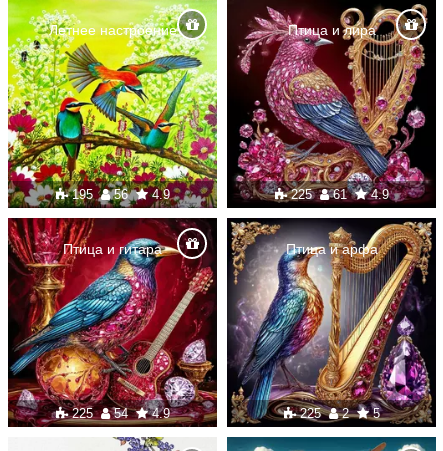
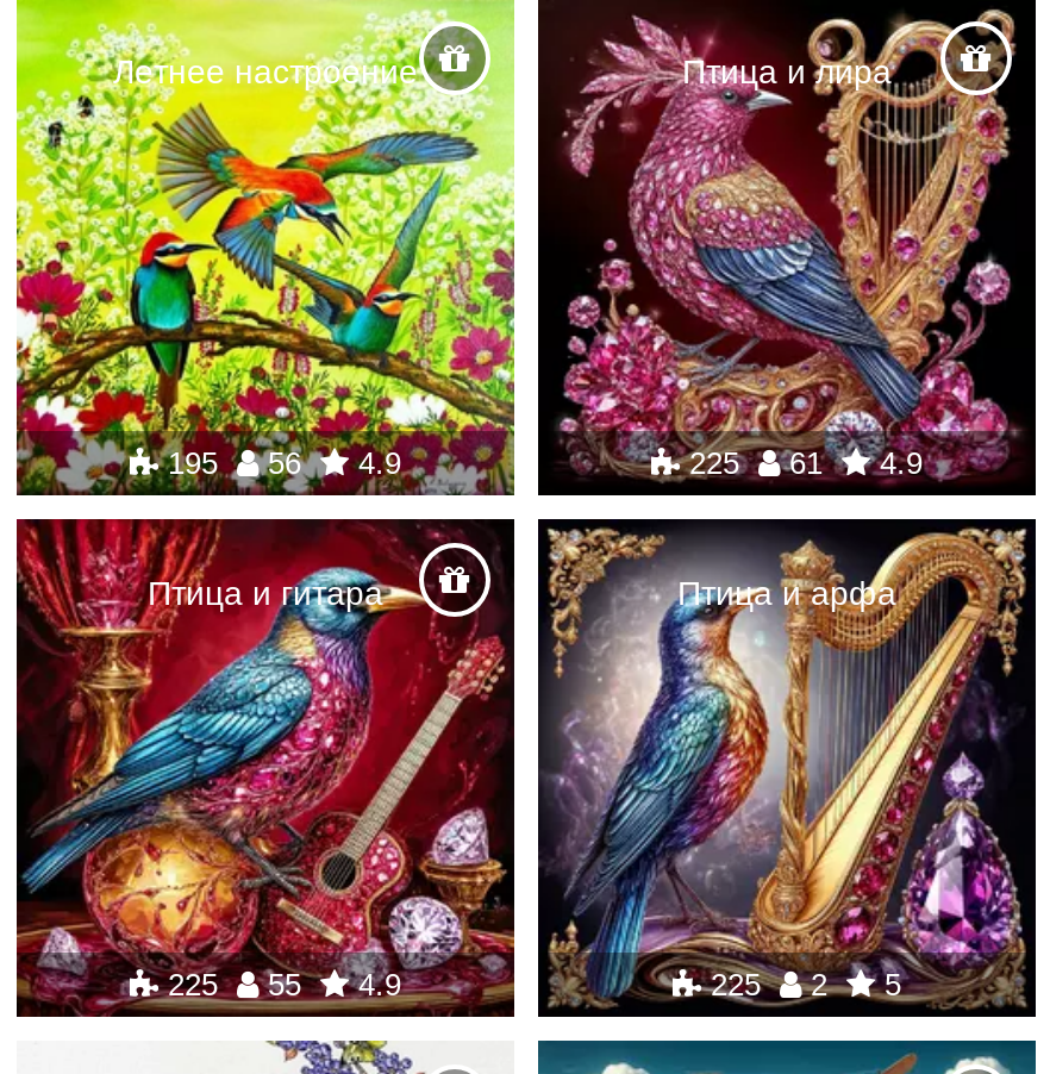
- 225 54 4.9
+ 225 55 4.9
